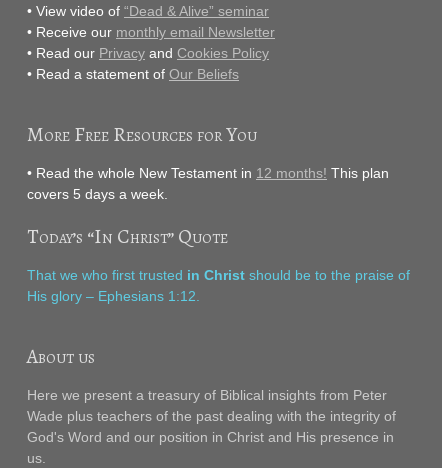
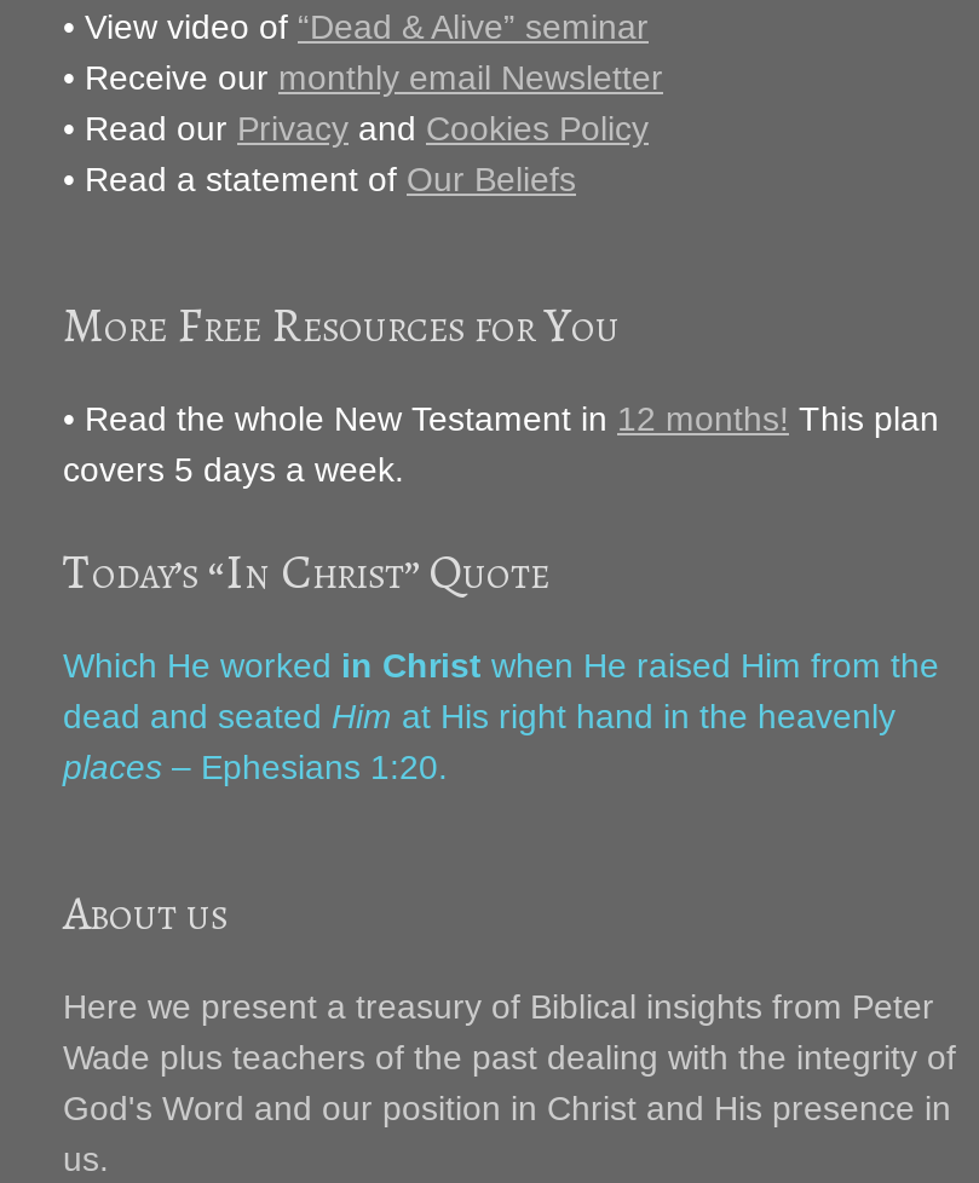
- That we who first trusted in Christ should be to the praise of
- His glory – Ephesians 1:12.
+ Which He worked in Christ when He raised Him from the
+ dead and seated Him at His right hand in the heavenly
+ places – Ephesians 1:20.
